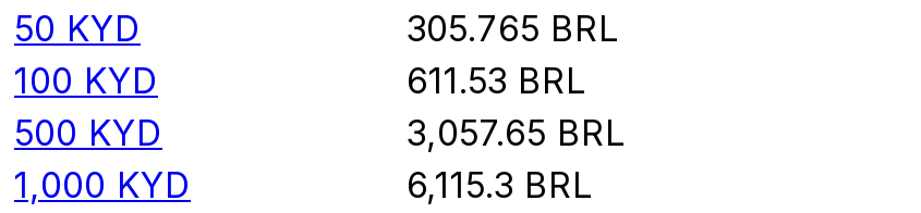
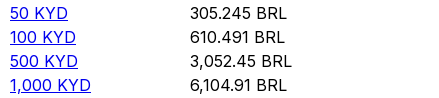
- 305.765 BRL
+ 305.245 BRL

- 611.53 BRL
+ 610.491 BRL

- 3,057.65 BRL
+ 3,052.45 BRL

- 6,115.3 BRL
+ 6,104.91 BRL
